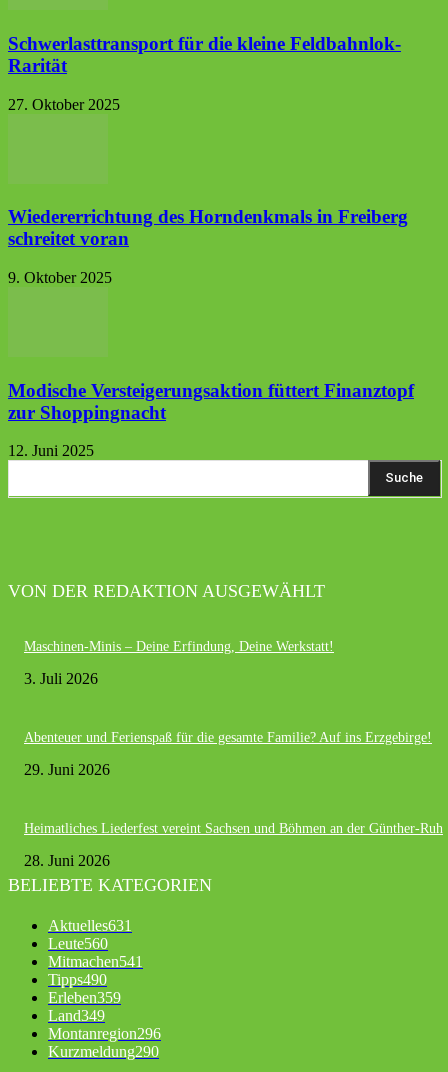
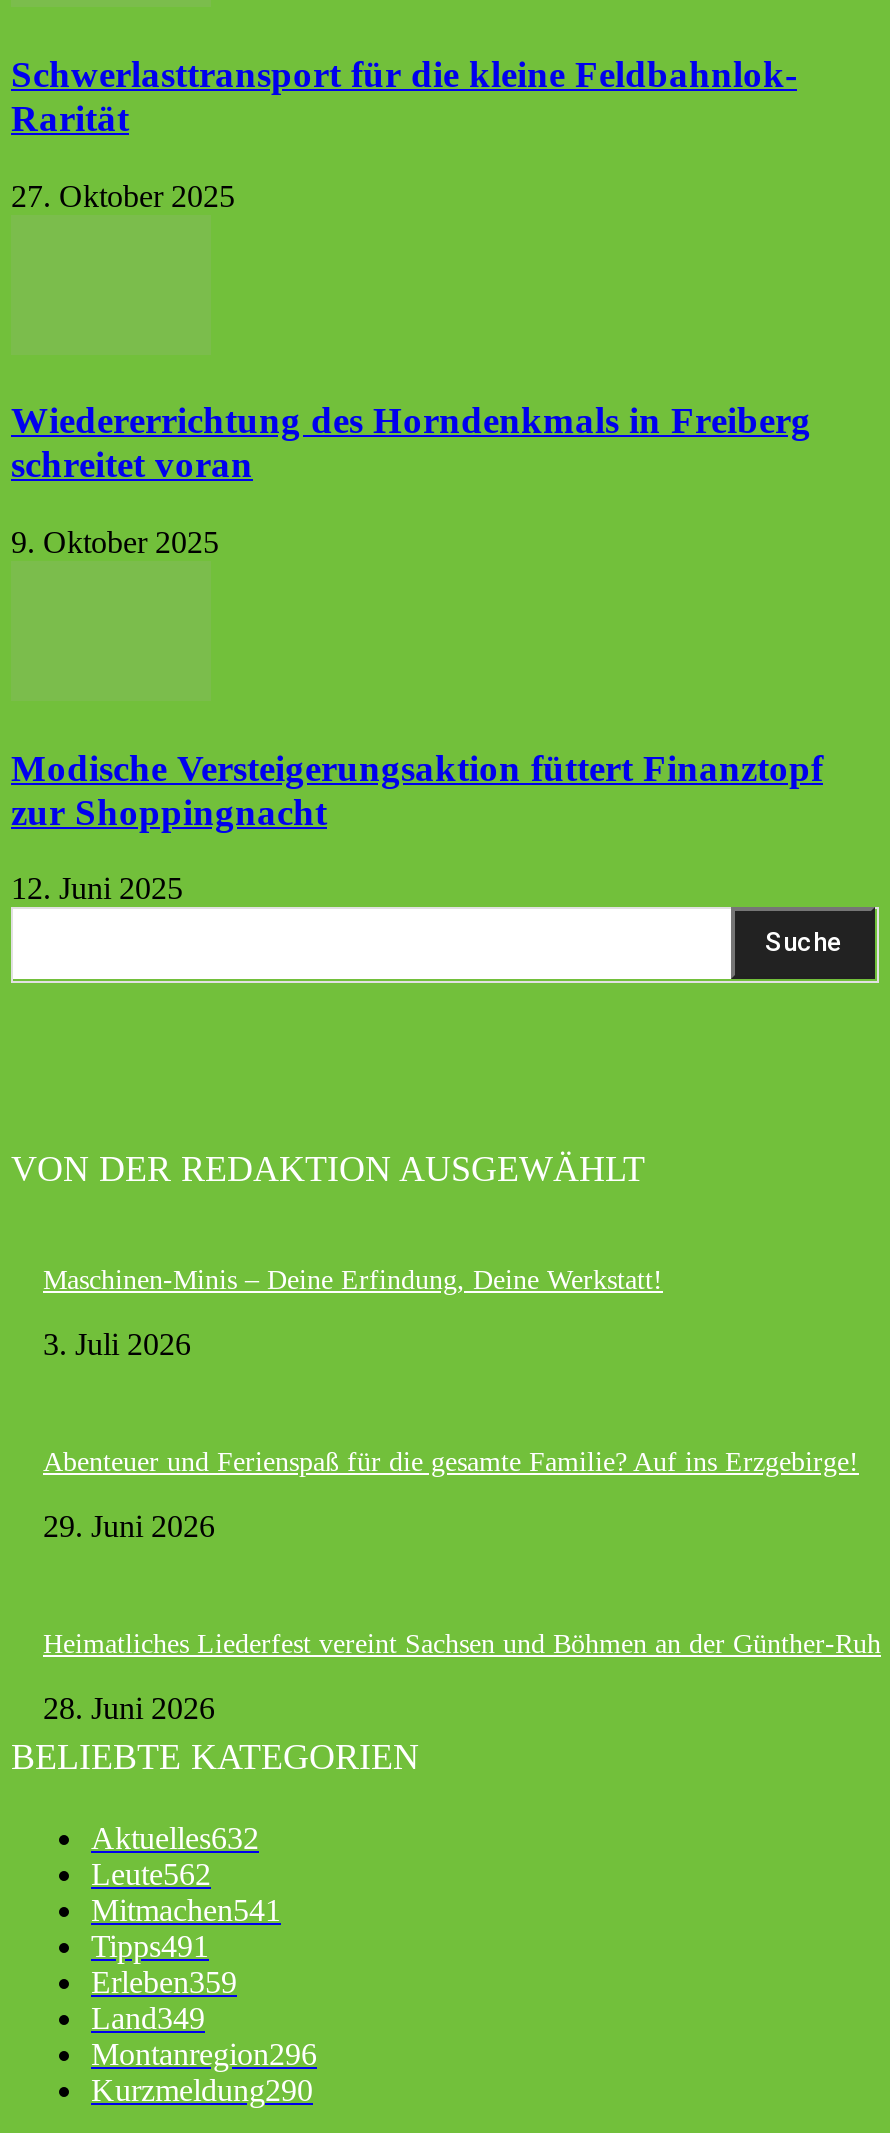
- Aktuelles631
+ Aktuelles632

- Leute560
+ Leute562

- Tipps490
+ Tipps491
